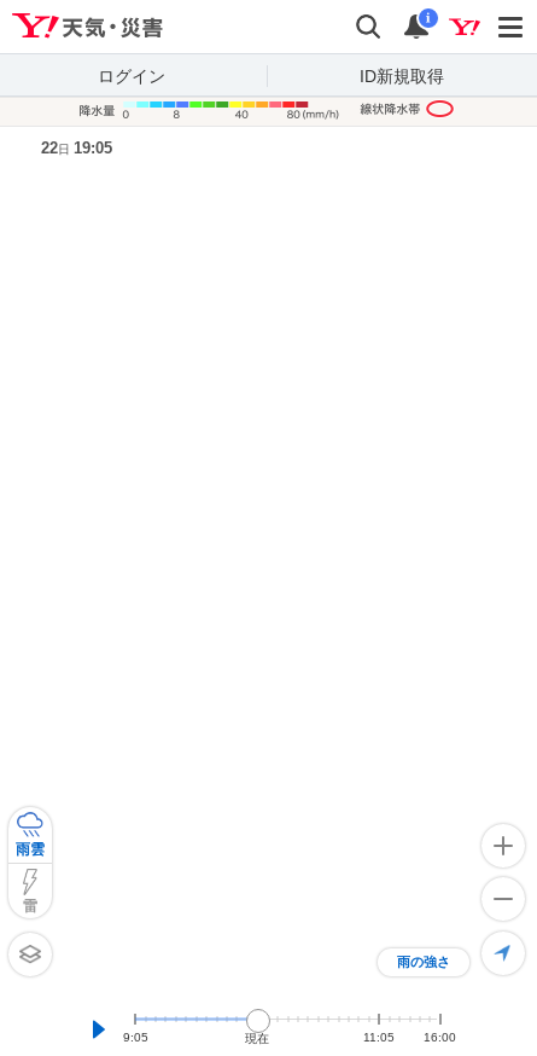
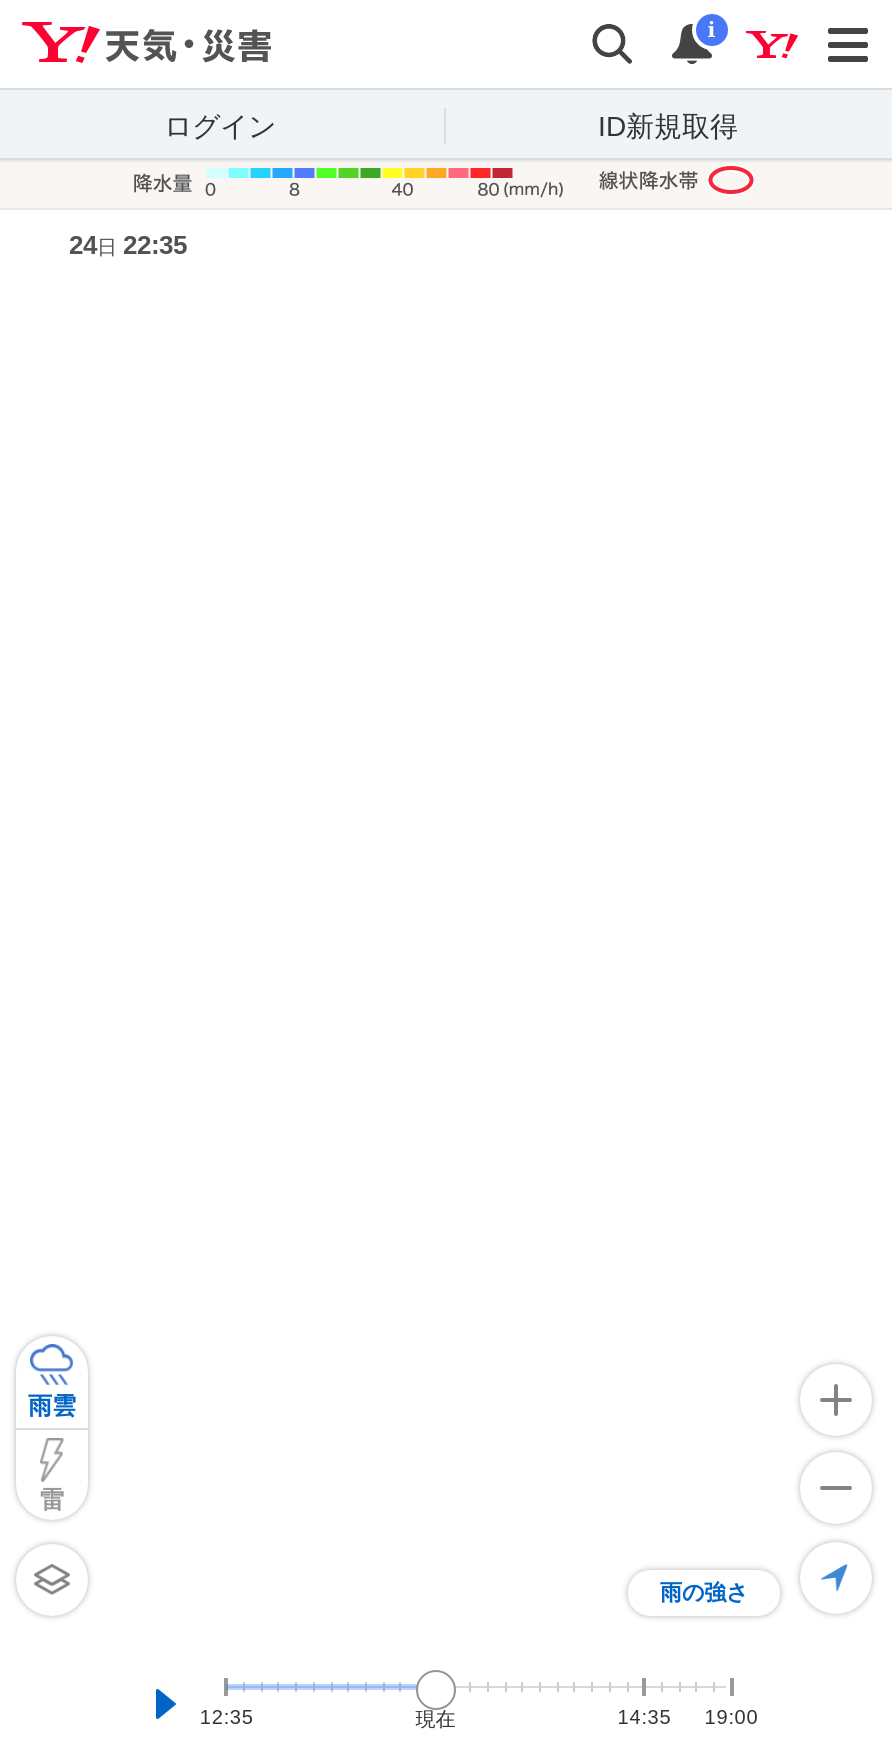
- 22日 19:05
+ 24日 22:35

- 9:05
+ 12:35

- 11:05
+ 14:35

- 16:00
+ 19:00
